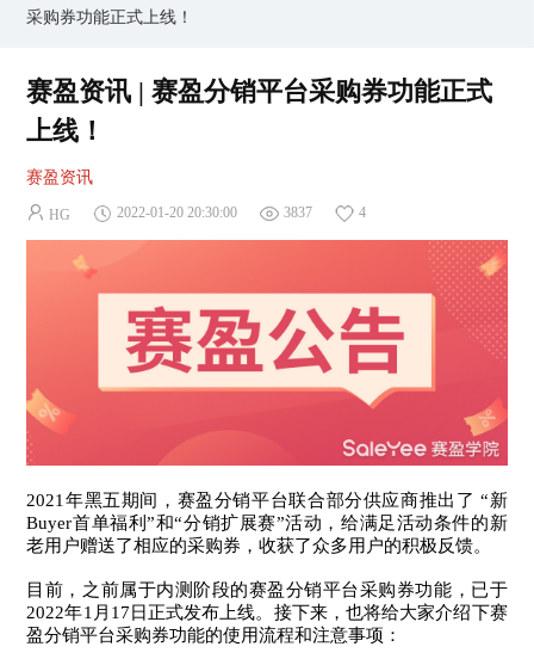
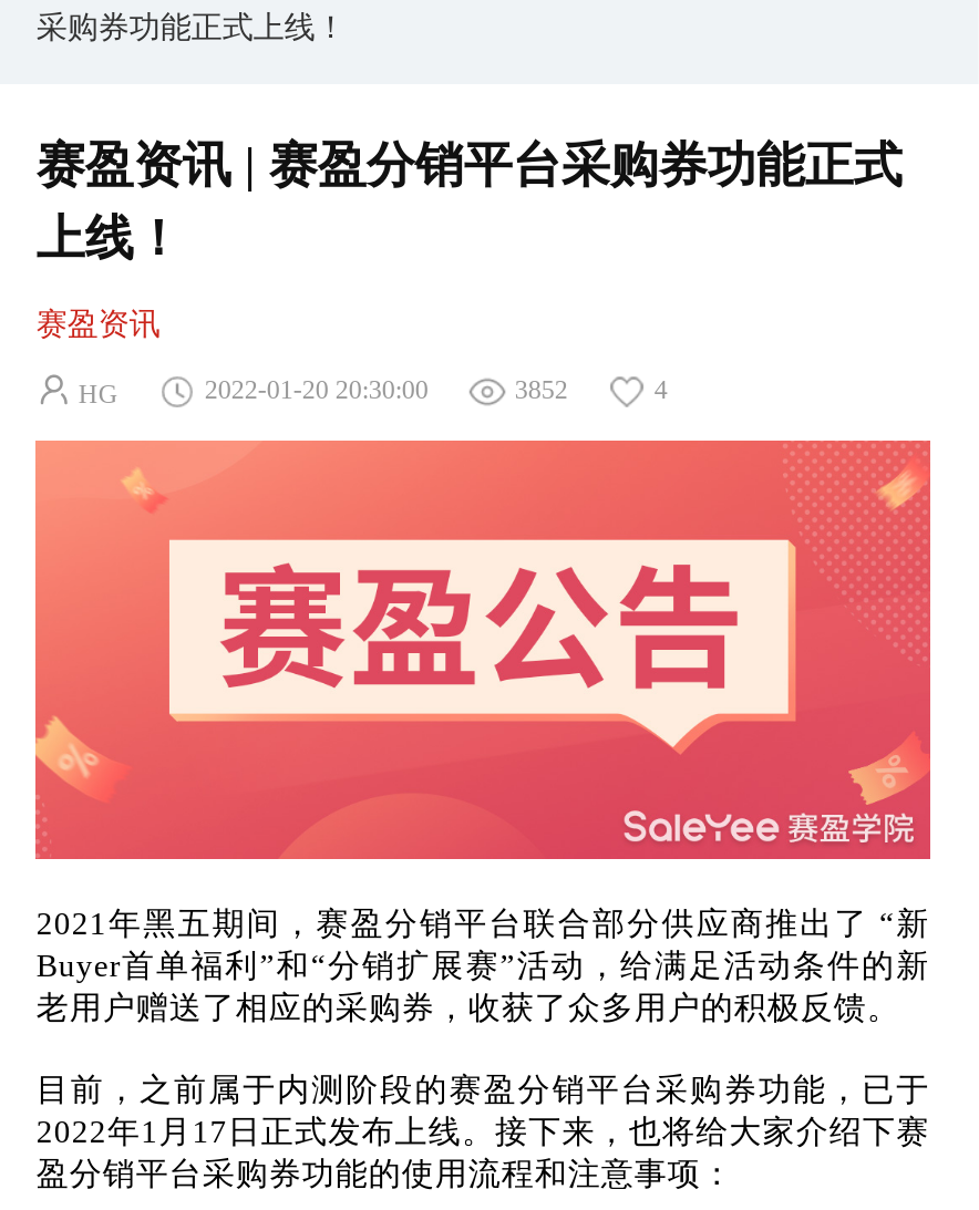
- 3837
+ 3852
